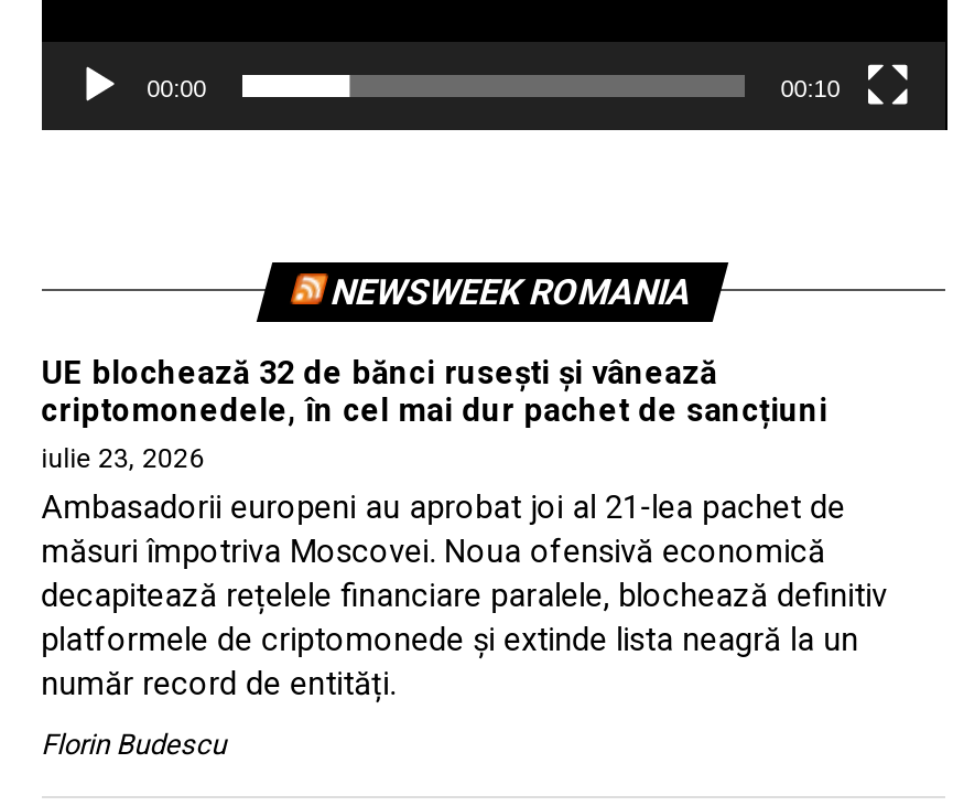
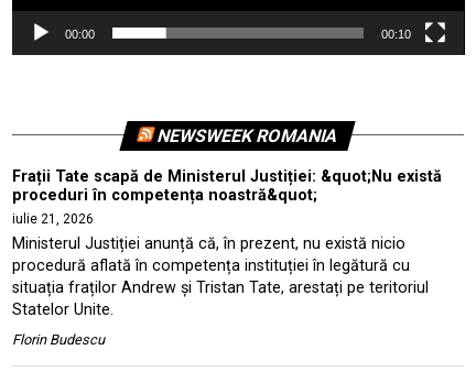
- UE blochează 32 de bănci rusești și vânează
- criptomonedele, în cel mai dur pachet de sancțiuni
- iulie 23, 2026
- Ambasadorii europeni au aprobat joi al 21-lea pachet de
- măsuri împotriva Moscovei. Noua ofensivă economică
- decapitează rețelele financiare paralele, blochează definitiv
- platformele de criptomonede și extinde lista neagră la un
- număr record de entități.
+ Frații Tate scapă de Ministerul Justiției: &quot;Nu există
+ proceduri în competența noastră&quot;
+ iulie 21, 2026
+ Ministerul Justiției anunță că, în prezent, nu există nicio
+ procedură aflată în competența instituției în legătură cu
+ situația fraților Andrew și Tristan Tate, arestați pe teritoriul
+ Statelor Unite.
